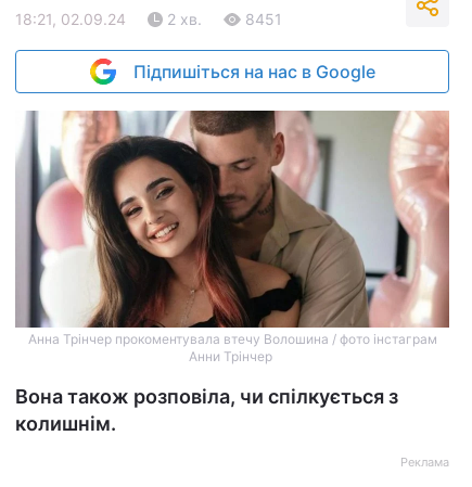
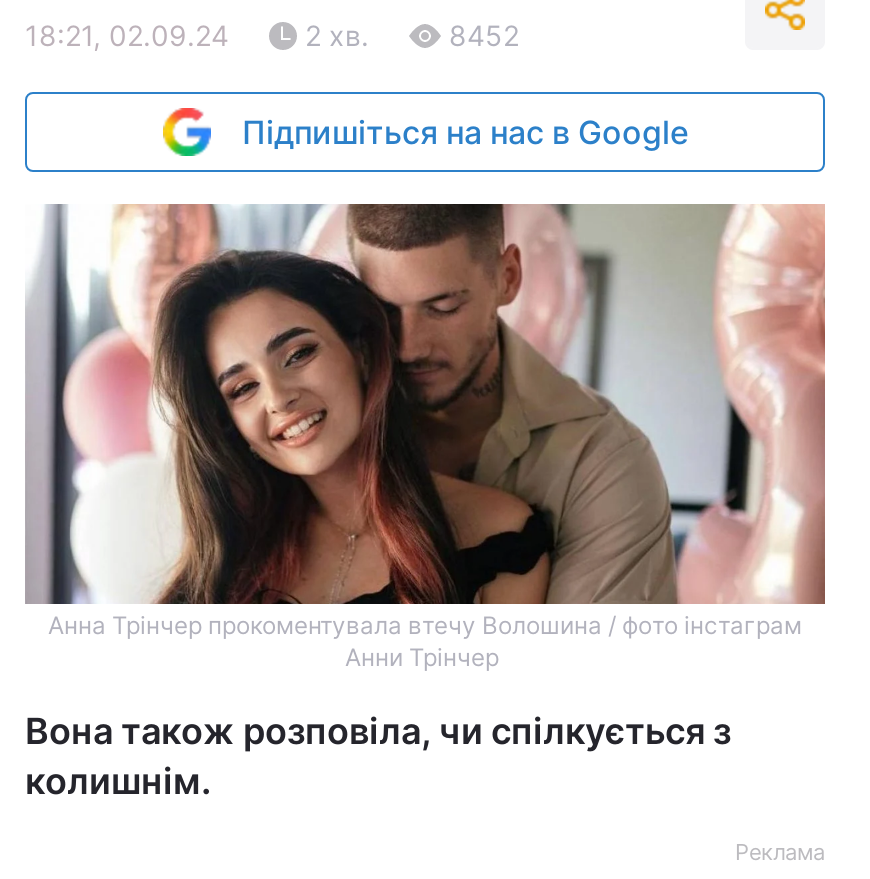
- 8451
+ 8452
